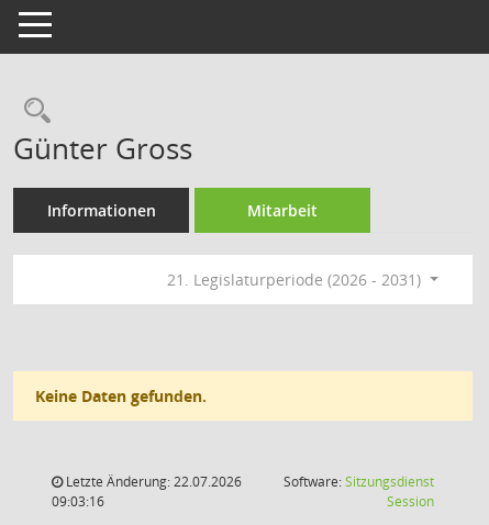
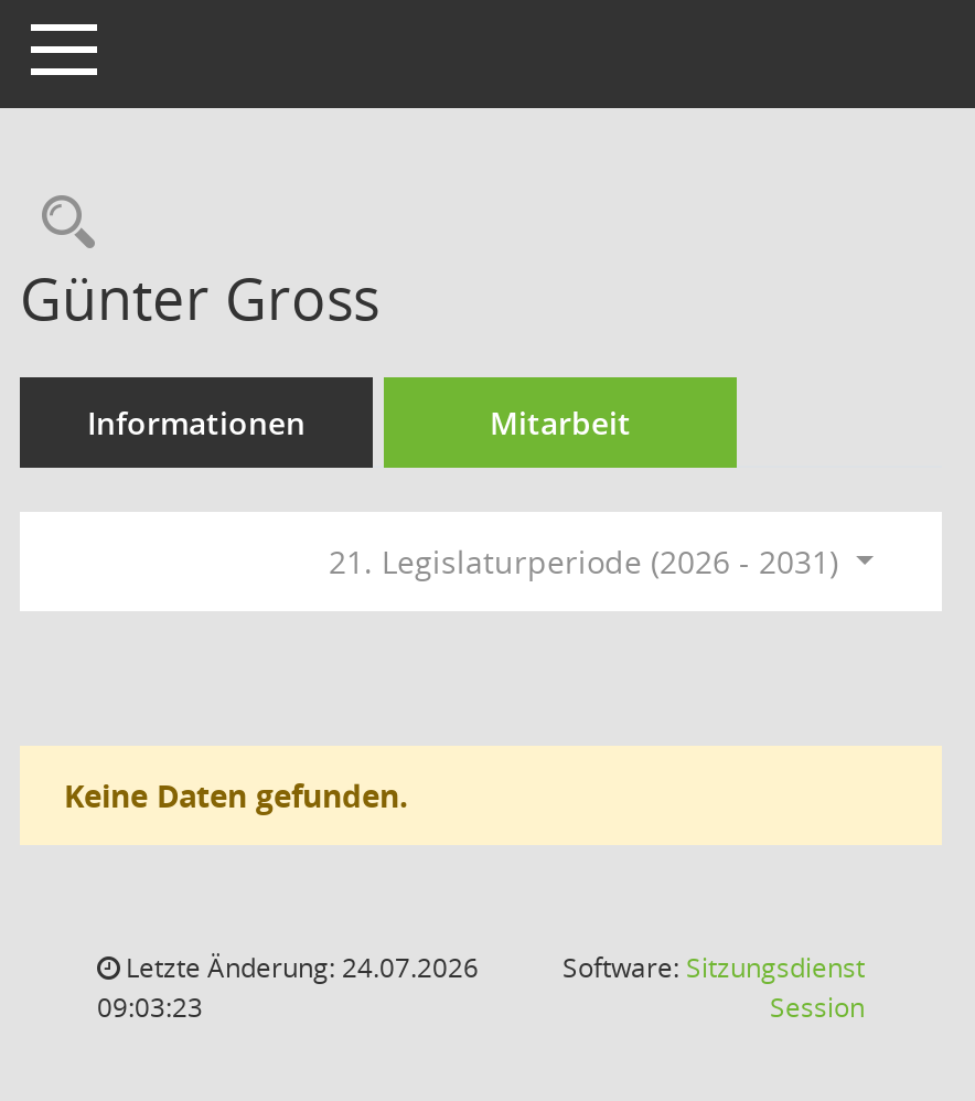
- Letzte Änderung: 22.07.2026
+ Letzte Änderung: 24.07.2026

- 09:03:16
+ 09:03:23
